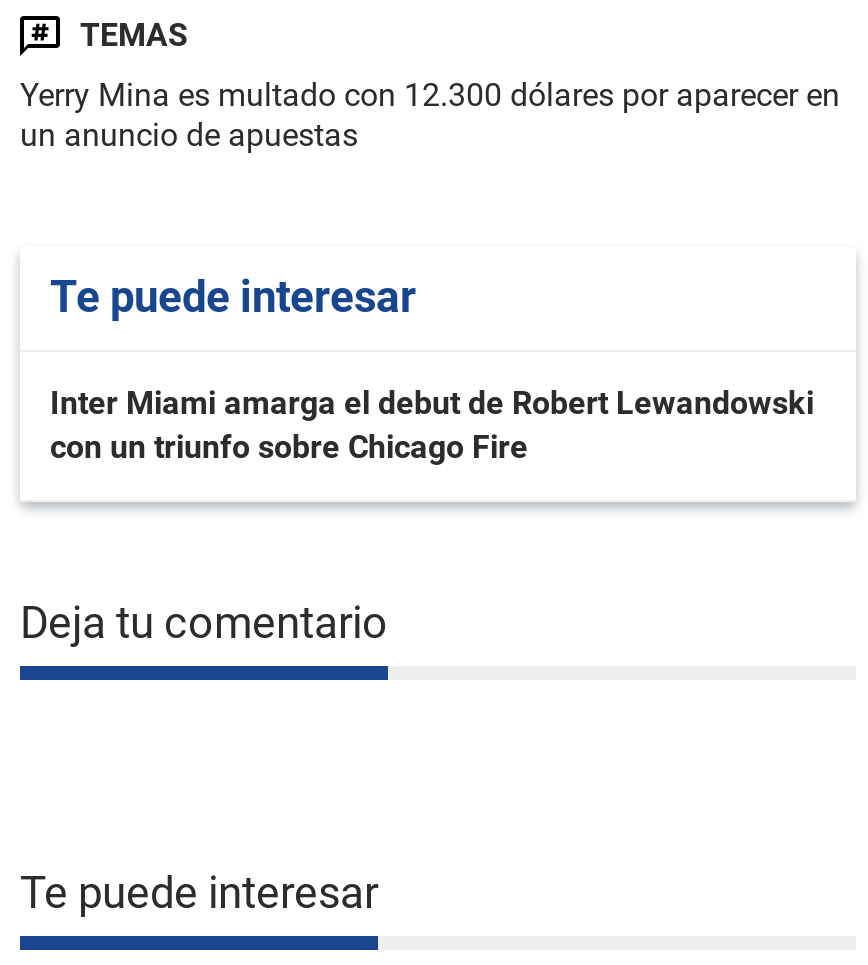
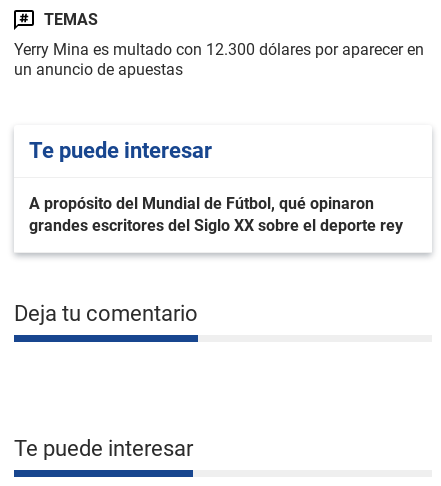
- Inter Miami amarga el debut de Robert Lewandowski
- con un triunfo sobre Chicago Fire
+ A propósito del Mundial de Fútbol, qué opinaron
+ grandes escritores del Siglo XX sobre el deporte rey
